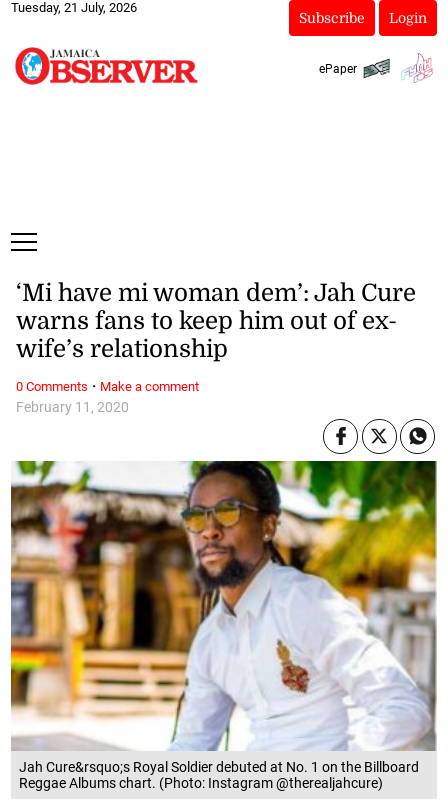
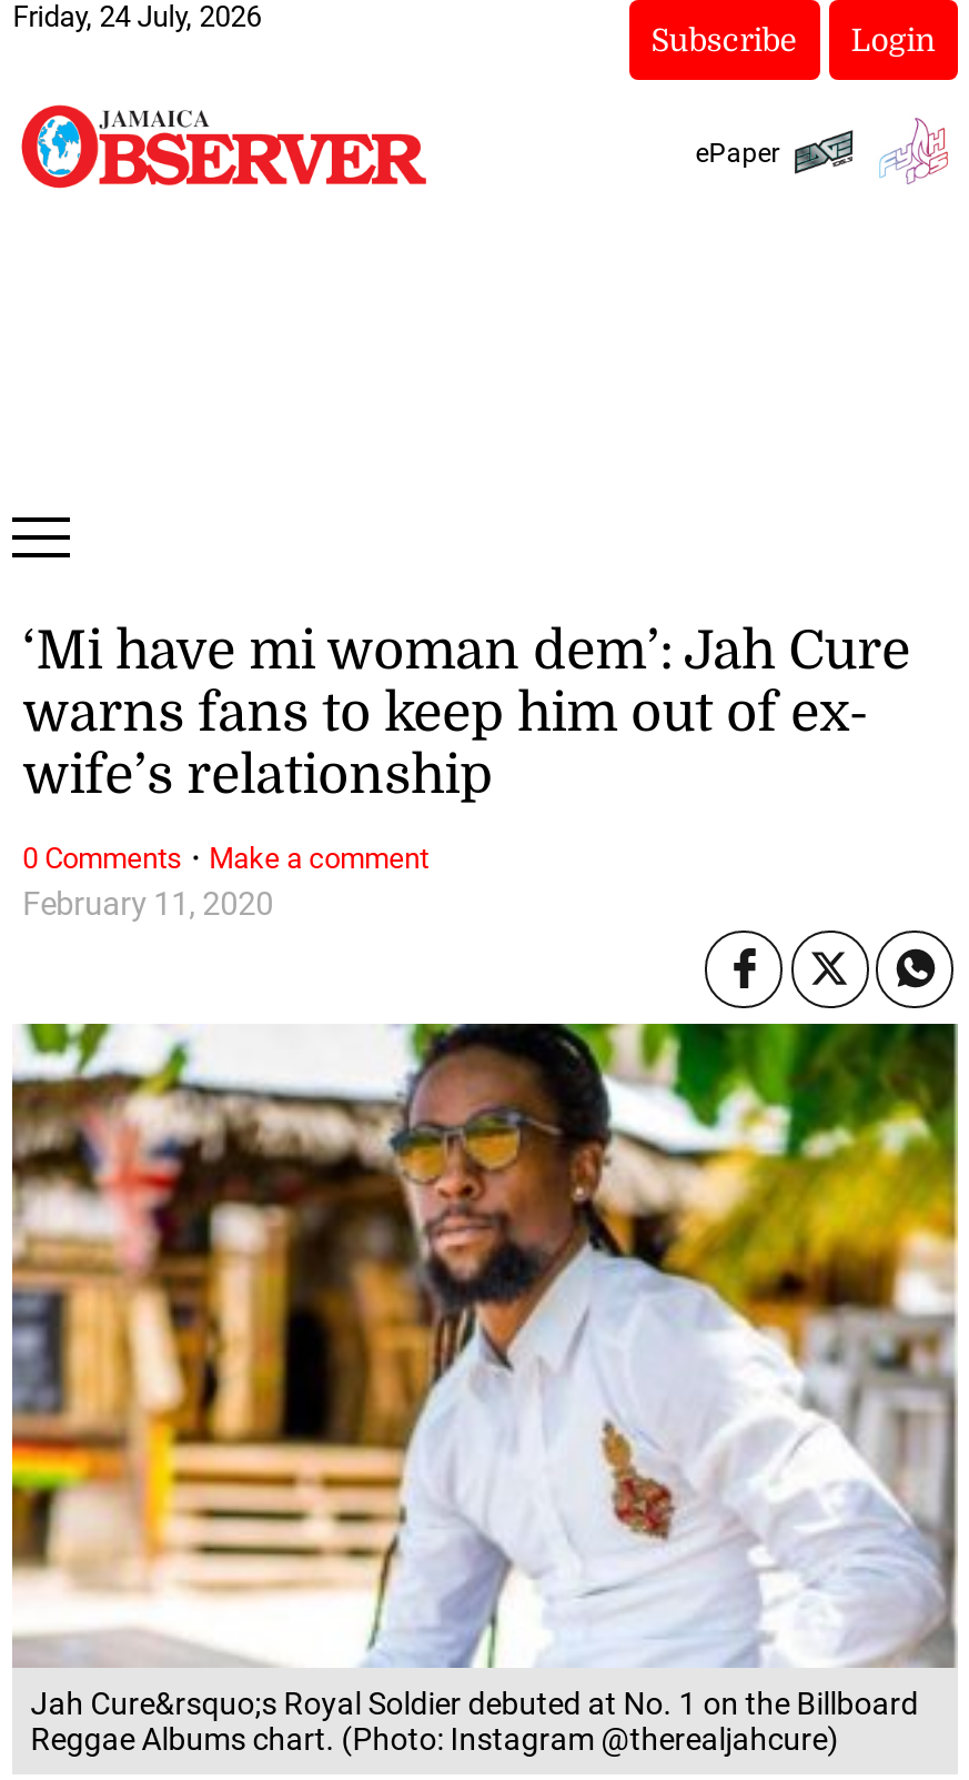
- Tuesday, 21 July, 2026
+ Friday, 24 July, 2026
